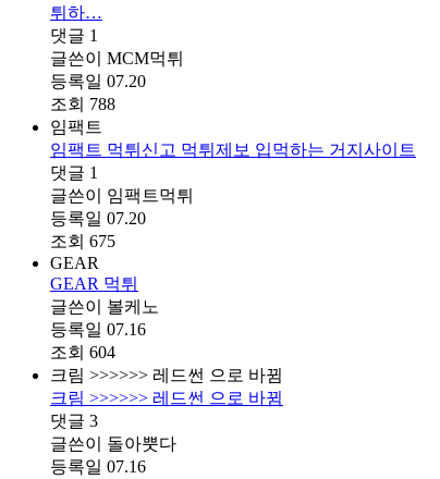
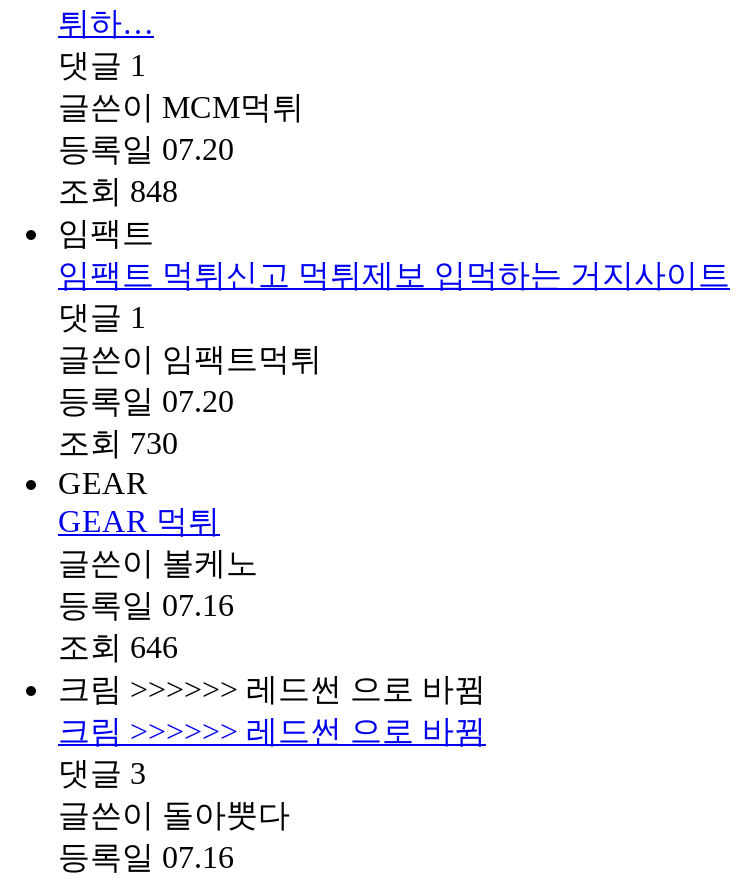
- 조회 788
+ 조회 848

- 조회 675
+ 조회 730

- 조회 604
+ 조회 646
